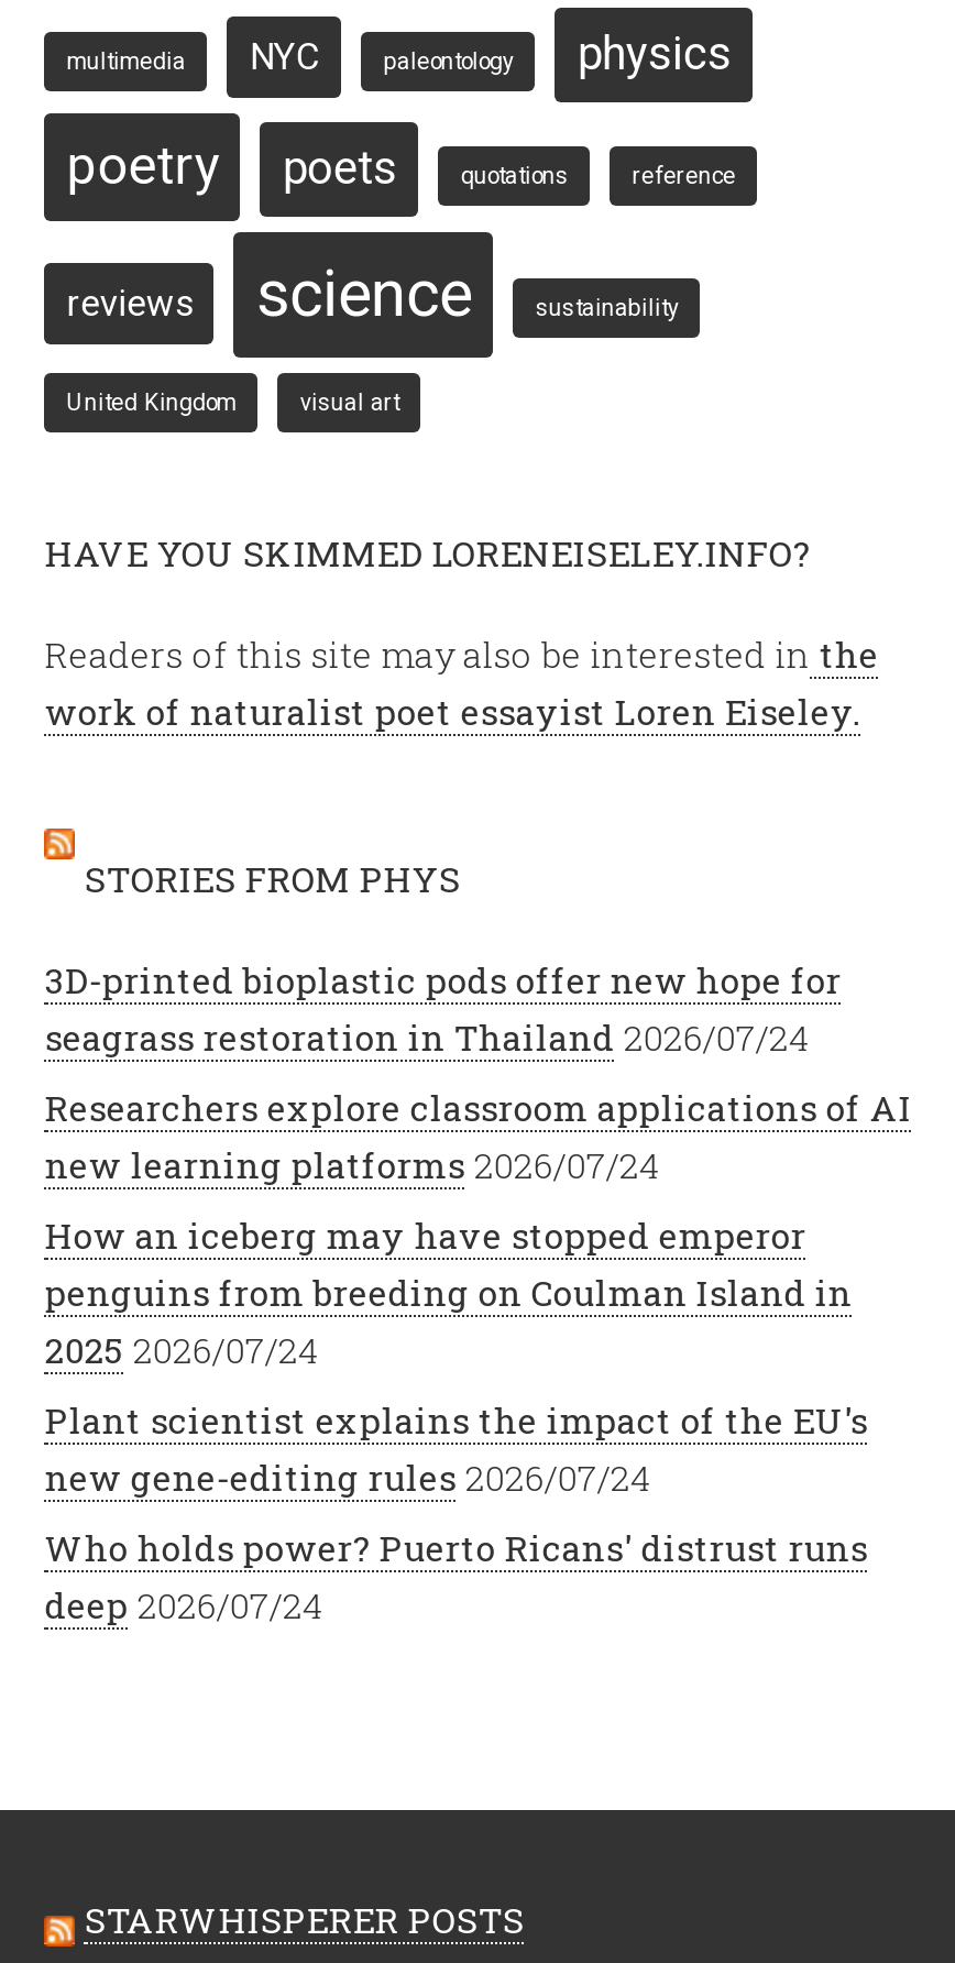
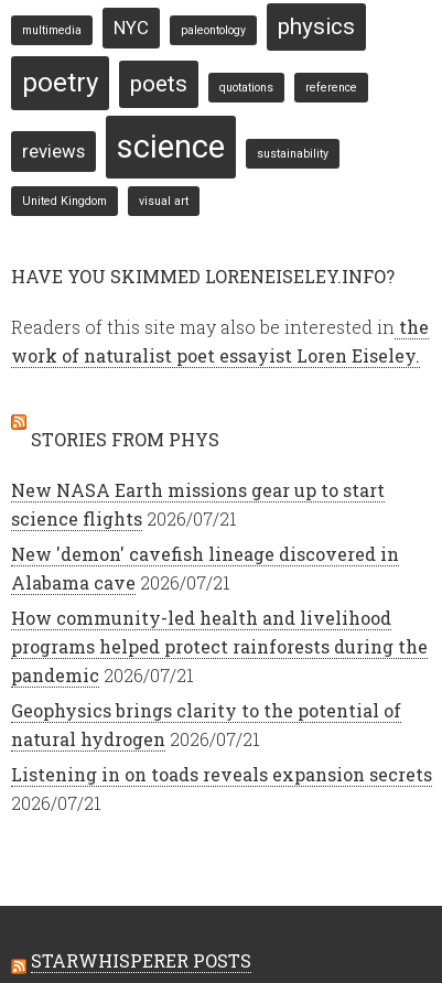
- 3D-printed bioplastic pods offer new hope for
- seagrass restoration in Thailand 2026/07/24
+ New NASA Earth missions gear up to start
+ science flights 2026/07/21

- Researchers explore classroom applications of AI
- new learning platforms 2026/07/24
+ New 'demon' cavefish lineage discovered in
+ Alabama cave 2026/07/21

- How an iceberg may have stopped emperor
- penguins from breeding on Coulman Island in
- 2025 2026/07/24
+ How community-led health and livelihood
+ programs helped protect rainforests during the
+ pandemic 2026/07/21

- Plant scientist explains the impact of the EU's
- new gene-editing rules 2026/07/24
+ Geophysics brings clarity to the potential of
+ natural hydrogen 2026/07/21

- Who holds power? Puerto Ricans' distrust runs
- deep 2026/07/24
+ Listening in on toads reveals expansion secrets
+ 2026/07/21
